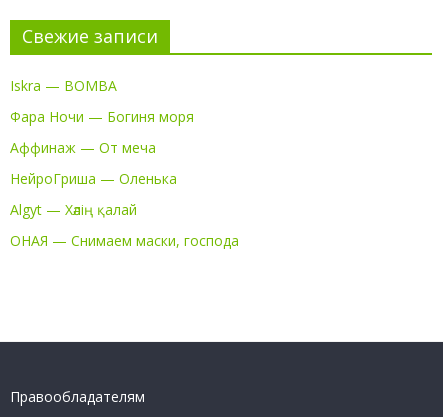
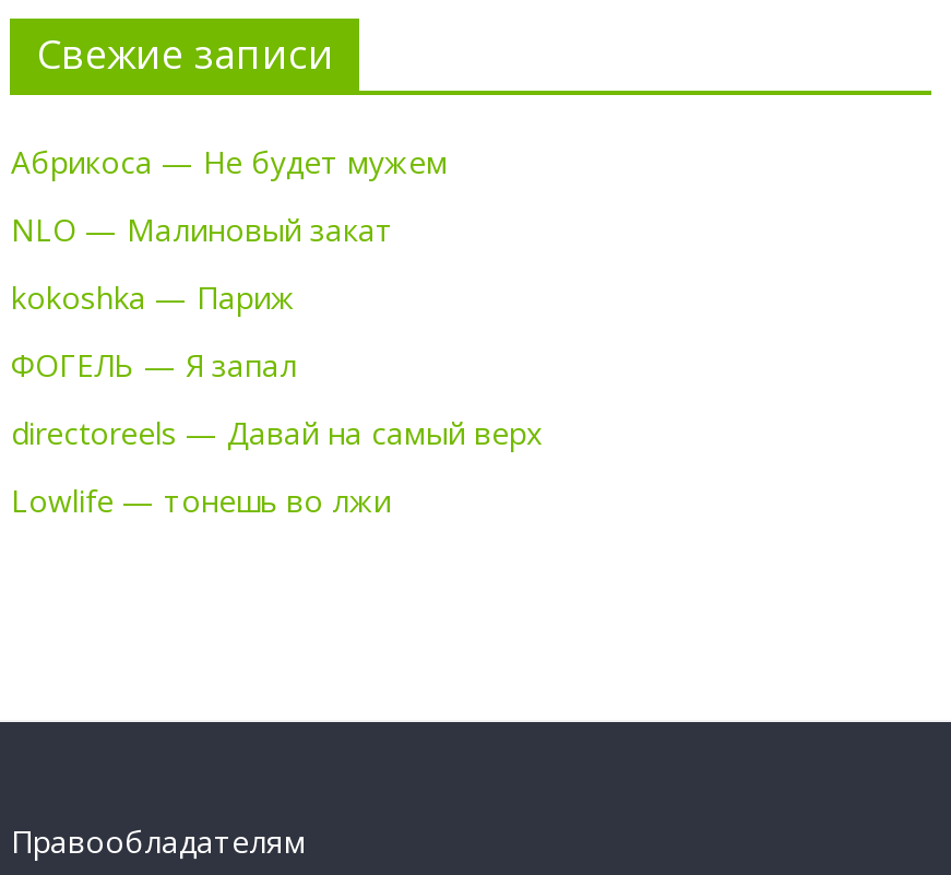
- Iskra — BOMBA
+ Абрикоса — Не будет мужем

- Фара Ночи — Богиня моря
+ NLO — Малиновый закат

- Аффинаж — От меча
+ kokoshka — Париж

- НейроГриша — Оленька
+ ФОГЕЛЬ — Я запал

- Algyt — Хәлің қалай
+ directoreels — Давай на самый верх

- ОНАЯ — Снимаем маски, господа
+ Lowlife — тонешь во лжи
